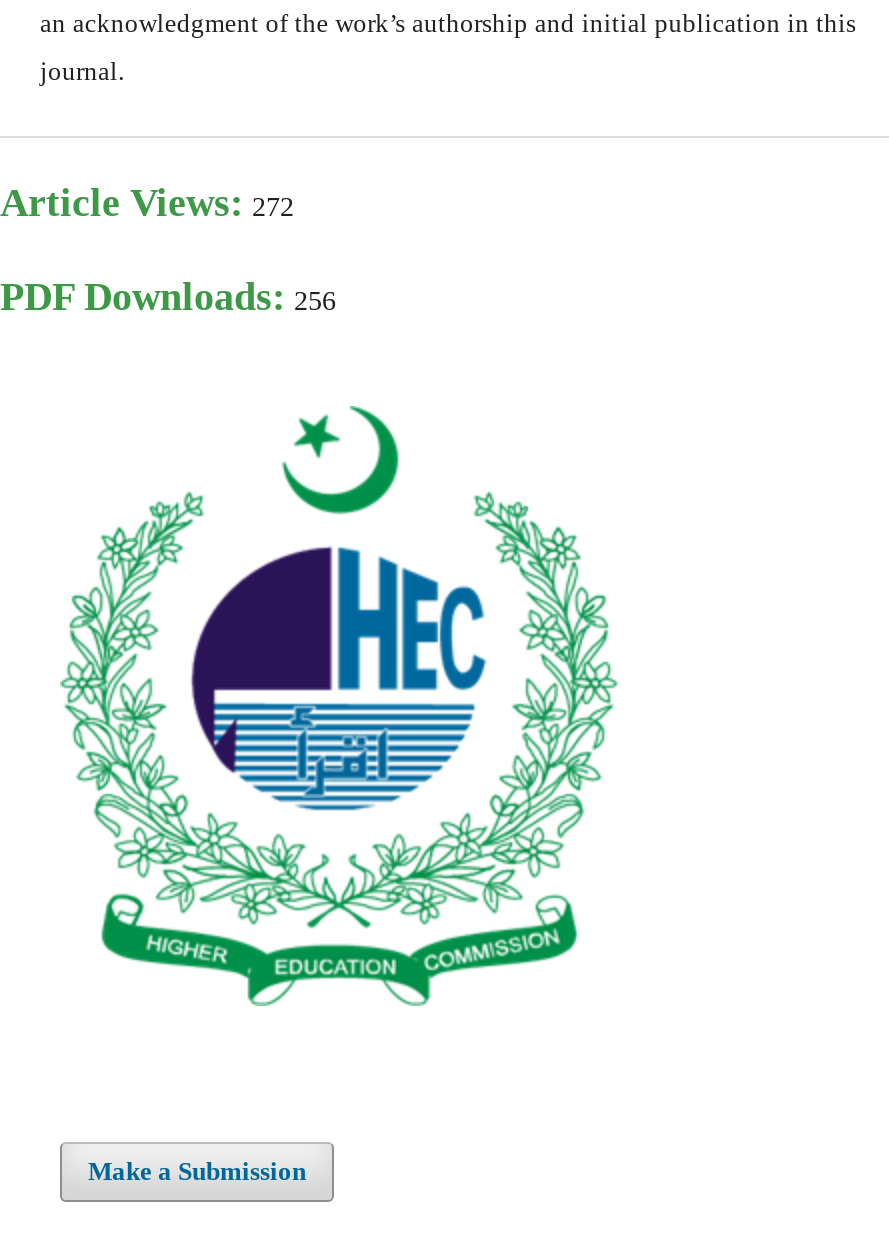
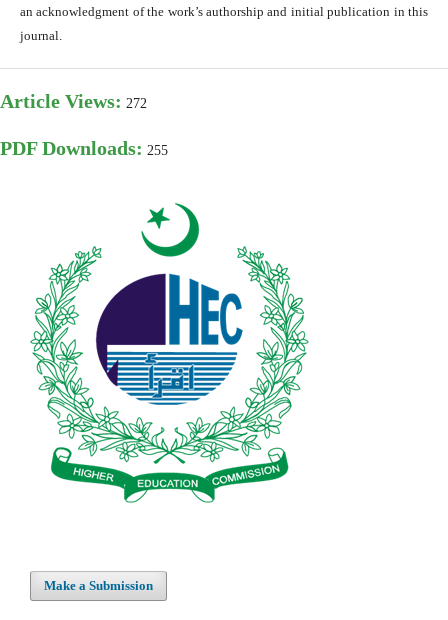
- PDF Downloads: 256
+ PDF Downloads: 255
